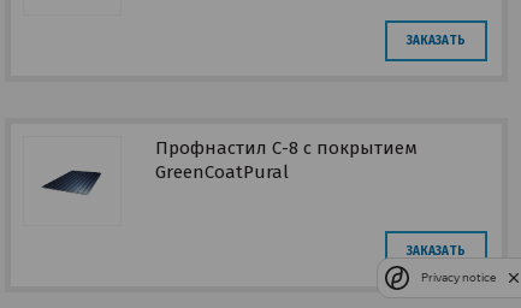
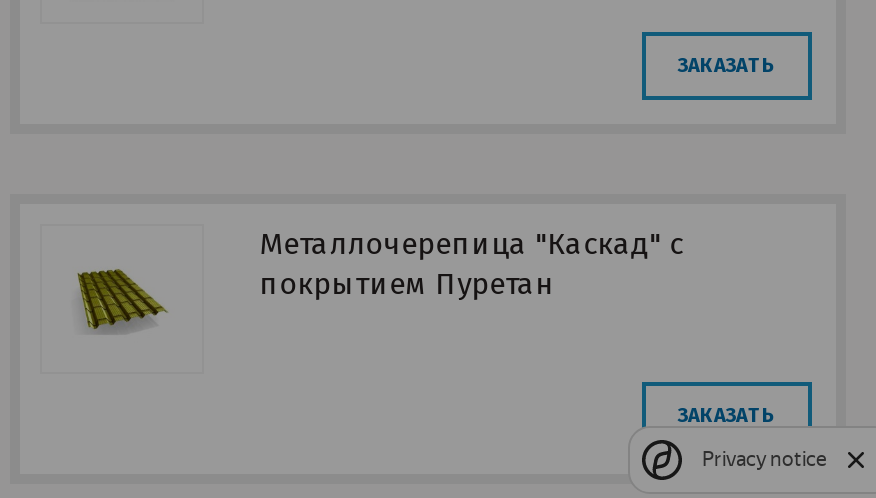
- Профнастил С-8 с покрытием
- GreenCoatPural
+ Металлочерепица "Каскад" с
+ покрытием Пуретан

- [image]
+ [image]
